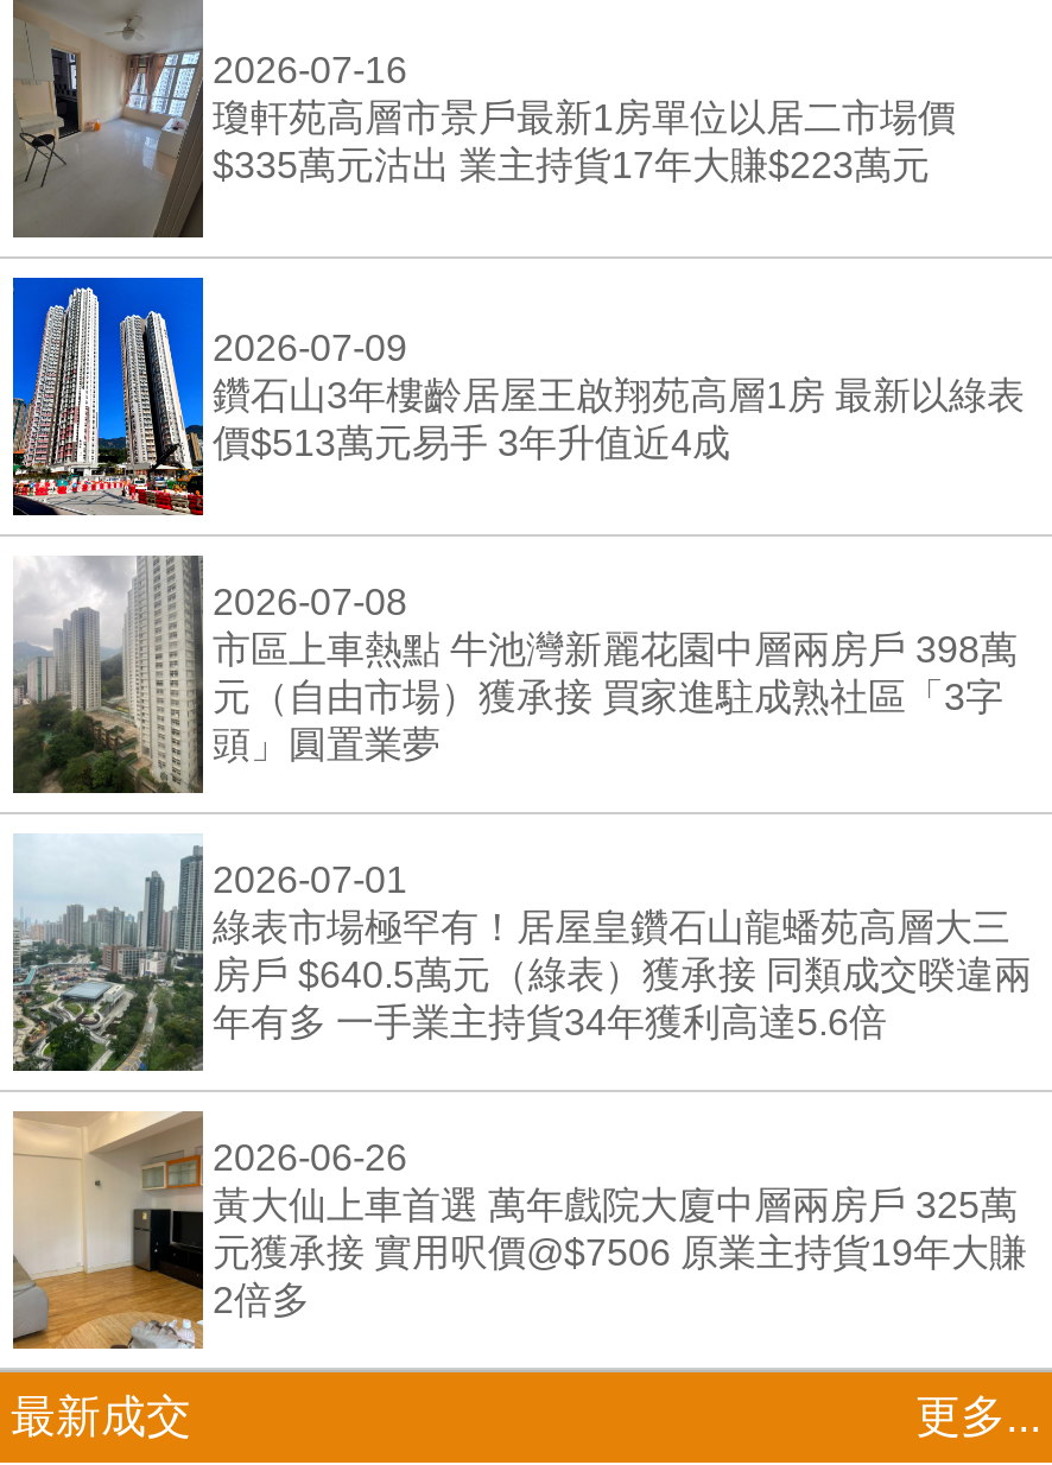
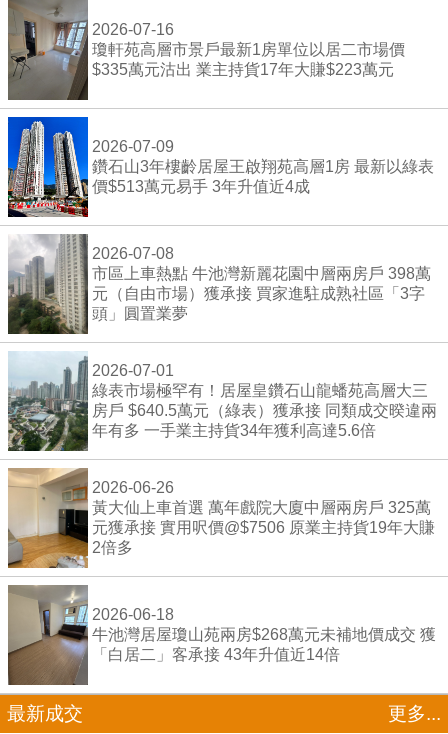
+ [image]
+ 2026-06-18
+ 牛池灣居屋瓊山苑兩房$268萬元未補地價成交 獲
+ 「白居二」客承接 43年升值近14倍
